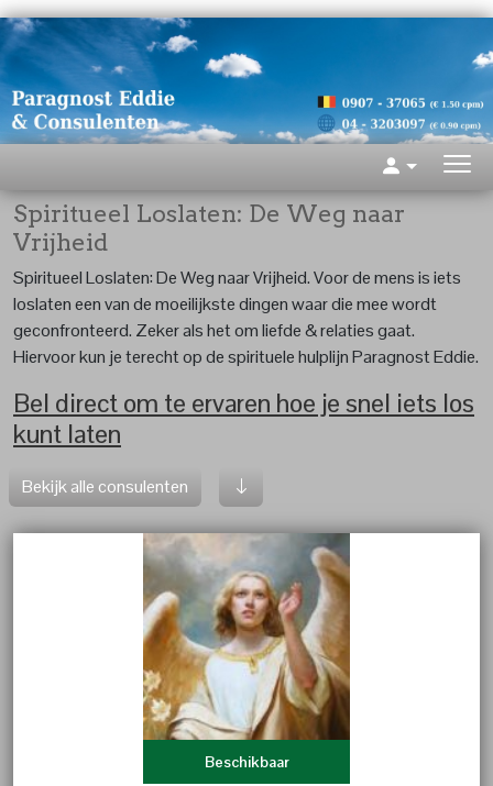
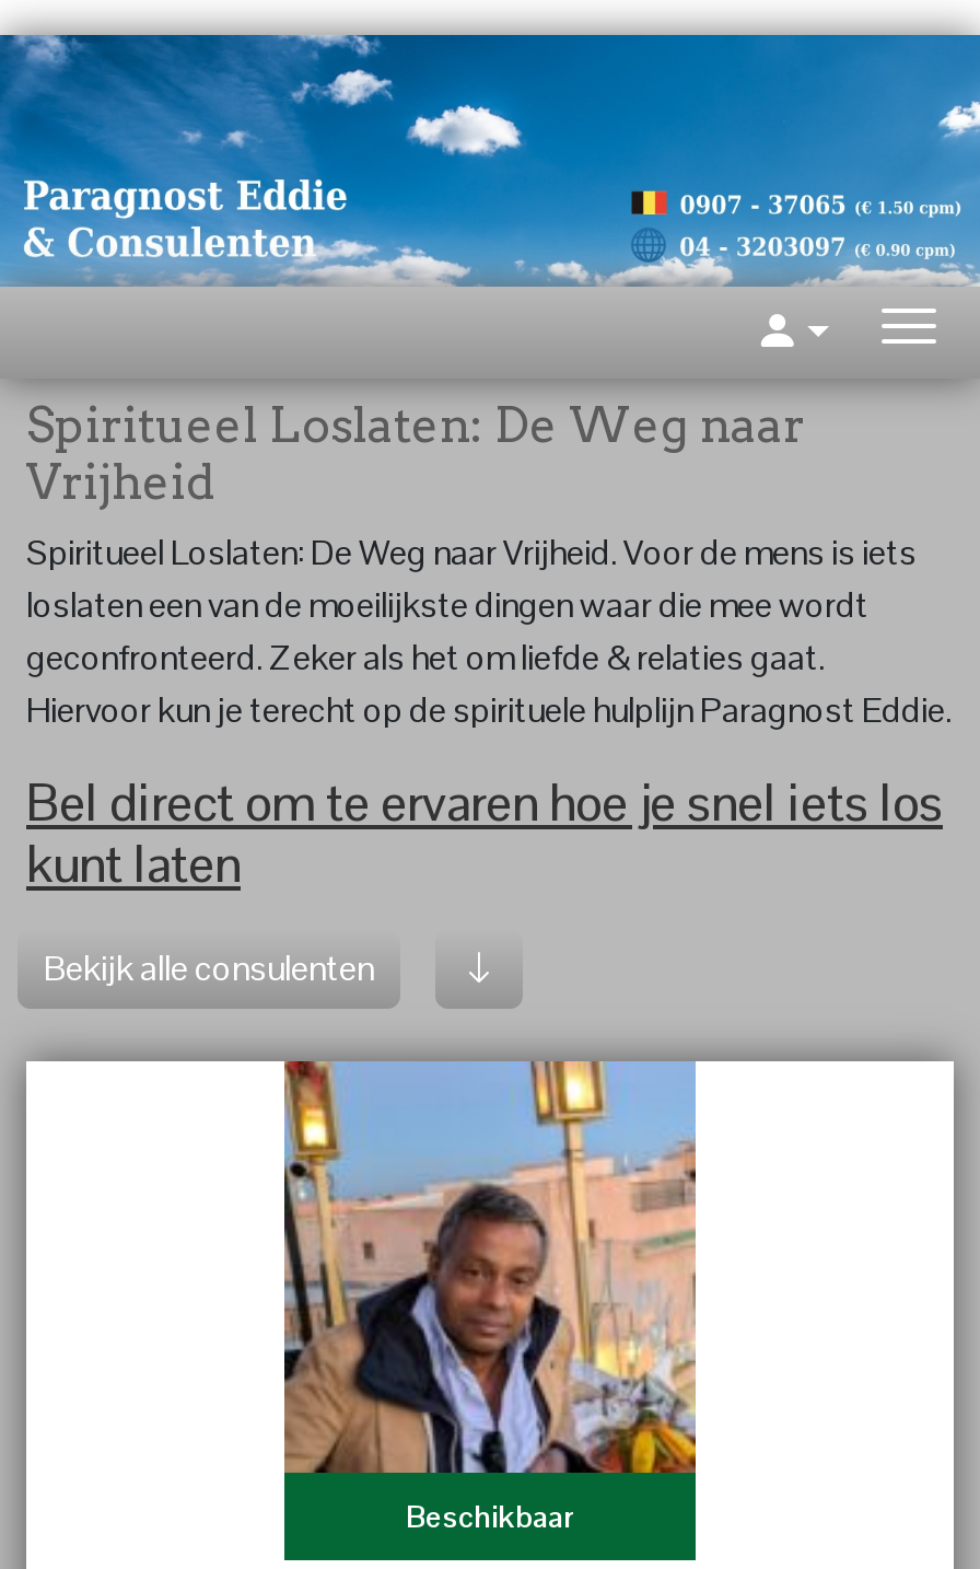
- [image]
+ [image]
